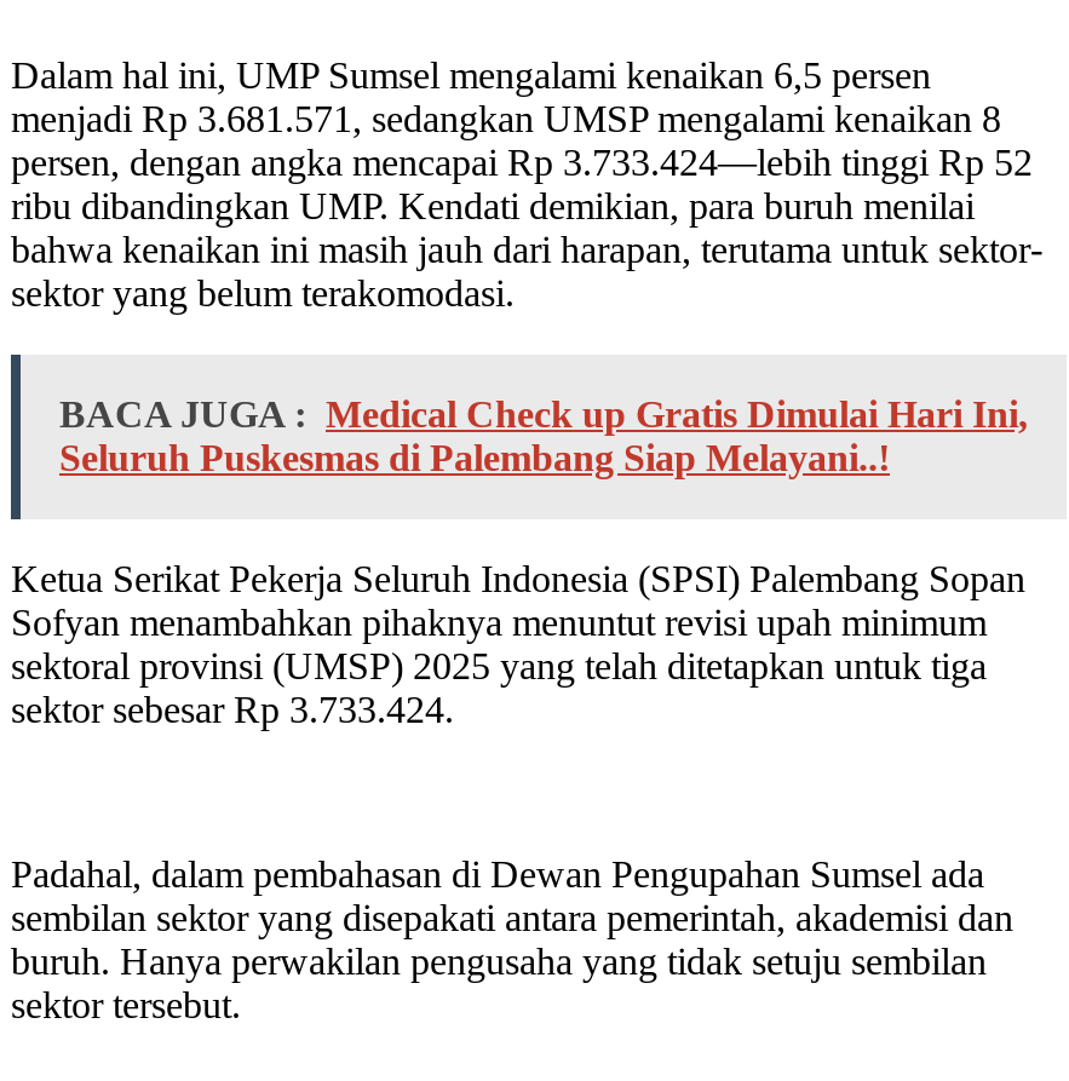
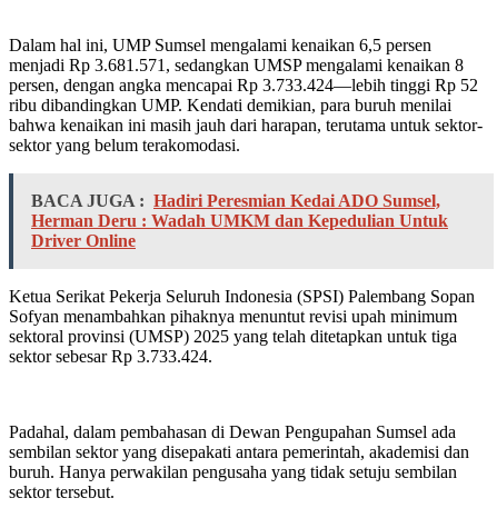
- BACA JUGA : Medical Check up Gratis Dimulai Hari Ini,
- Seluruh Puskesmas di Palembang Siap Melayani..!
+ BACA JUGA : Hadiri Peresmian Kedai ADO Sumsel,
+ Herman Deru : Wadah UMKM dan Kepedulian Untuk
+ Driver Online
